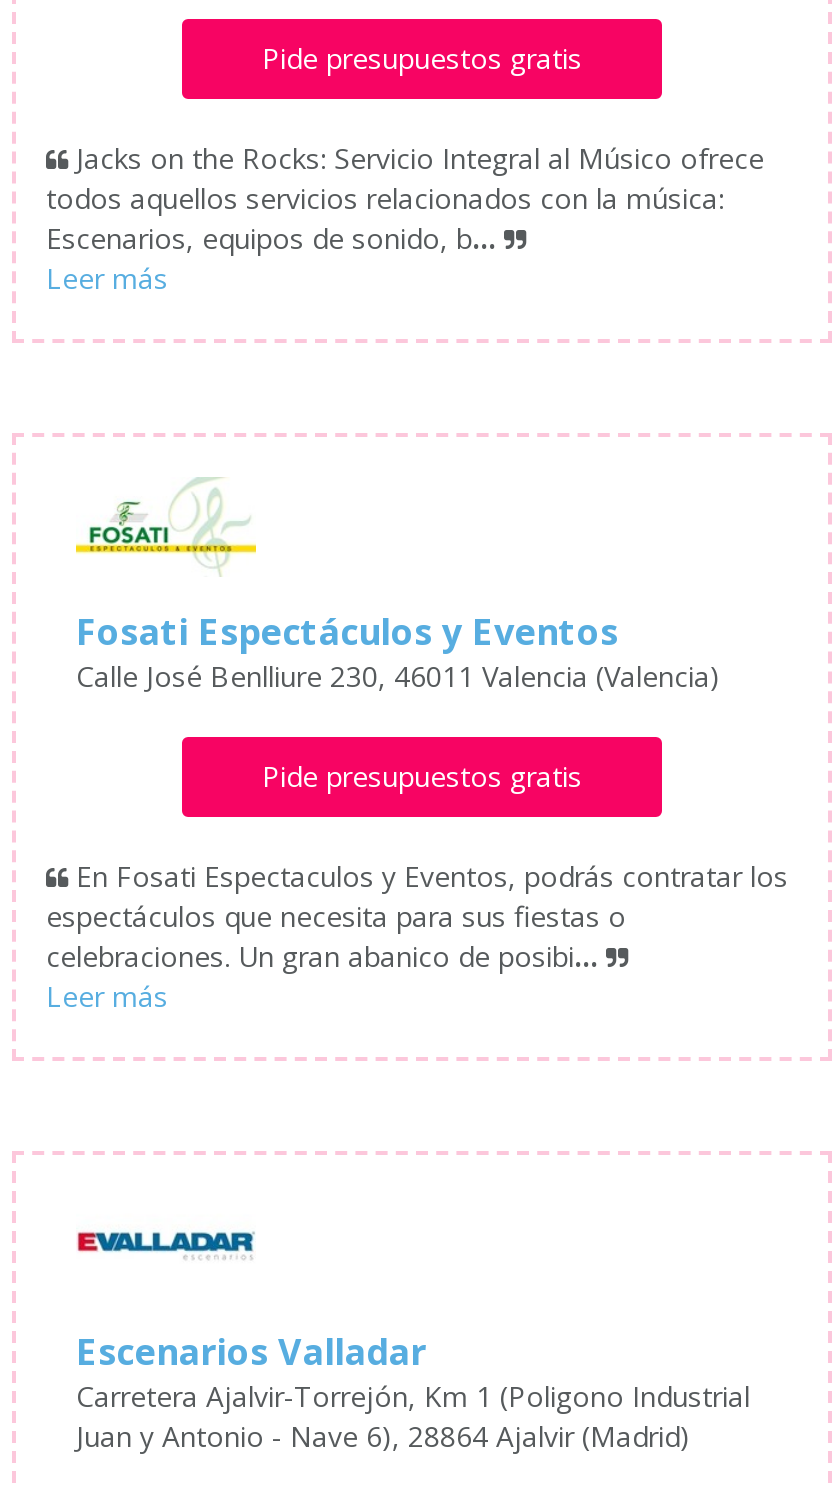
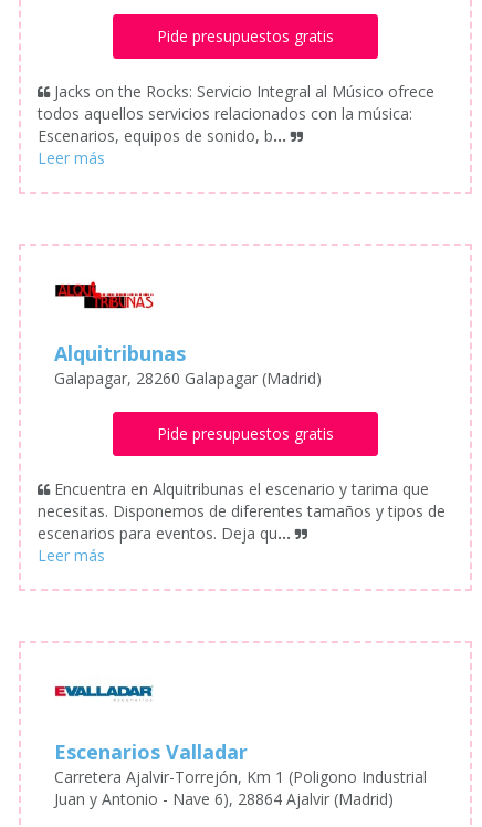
- [image]
- Fosati Espectáculos y Eventos
- Calle José Benlliure 230, 46011 Valencia (Valencia)
+ [image]
+ Alquitribunas
+ Galapagar, 28260 Galapagar (Madrid)

- En Fosati Espectaculos y Eventos, podrás contratar los
- espectáculos que necesita para sus fiestas o
- celebraciones. Un gran abanico de posibi...
+ Encuentra en Alquitribunas el escenario y tarima que
+ necesitas. Disponemos de diferentes tamaños y tipos de
+ escenarios para eventos. Deja qu...
